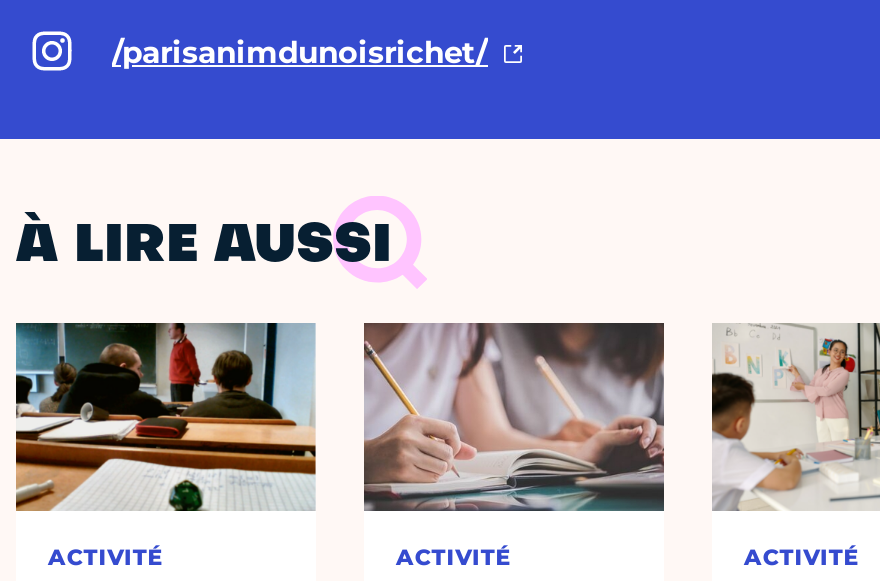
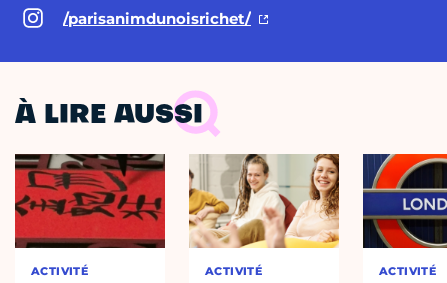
- [image]
+ [image]

- [image]
+ [image]

- [image]
+ [image]
